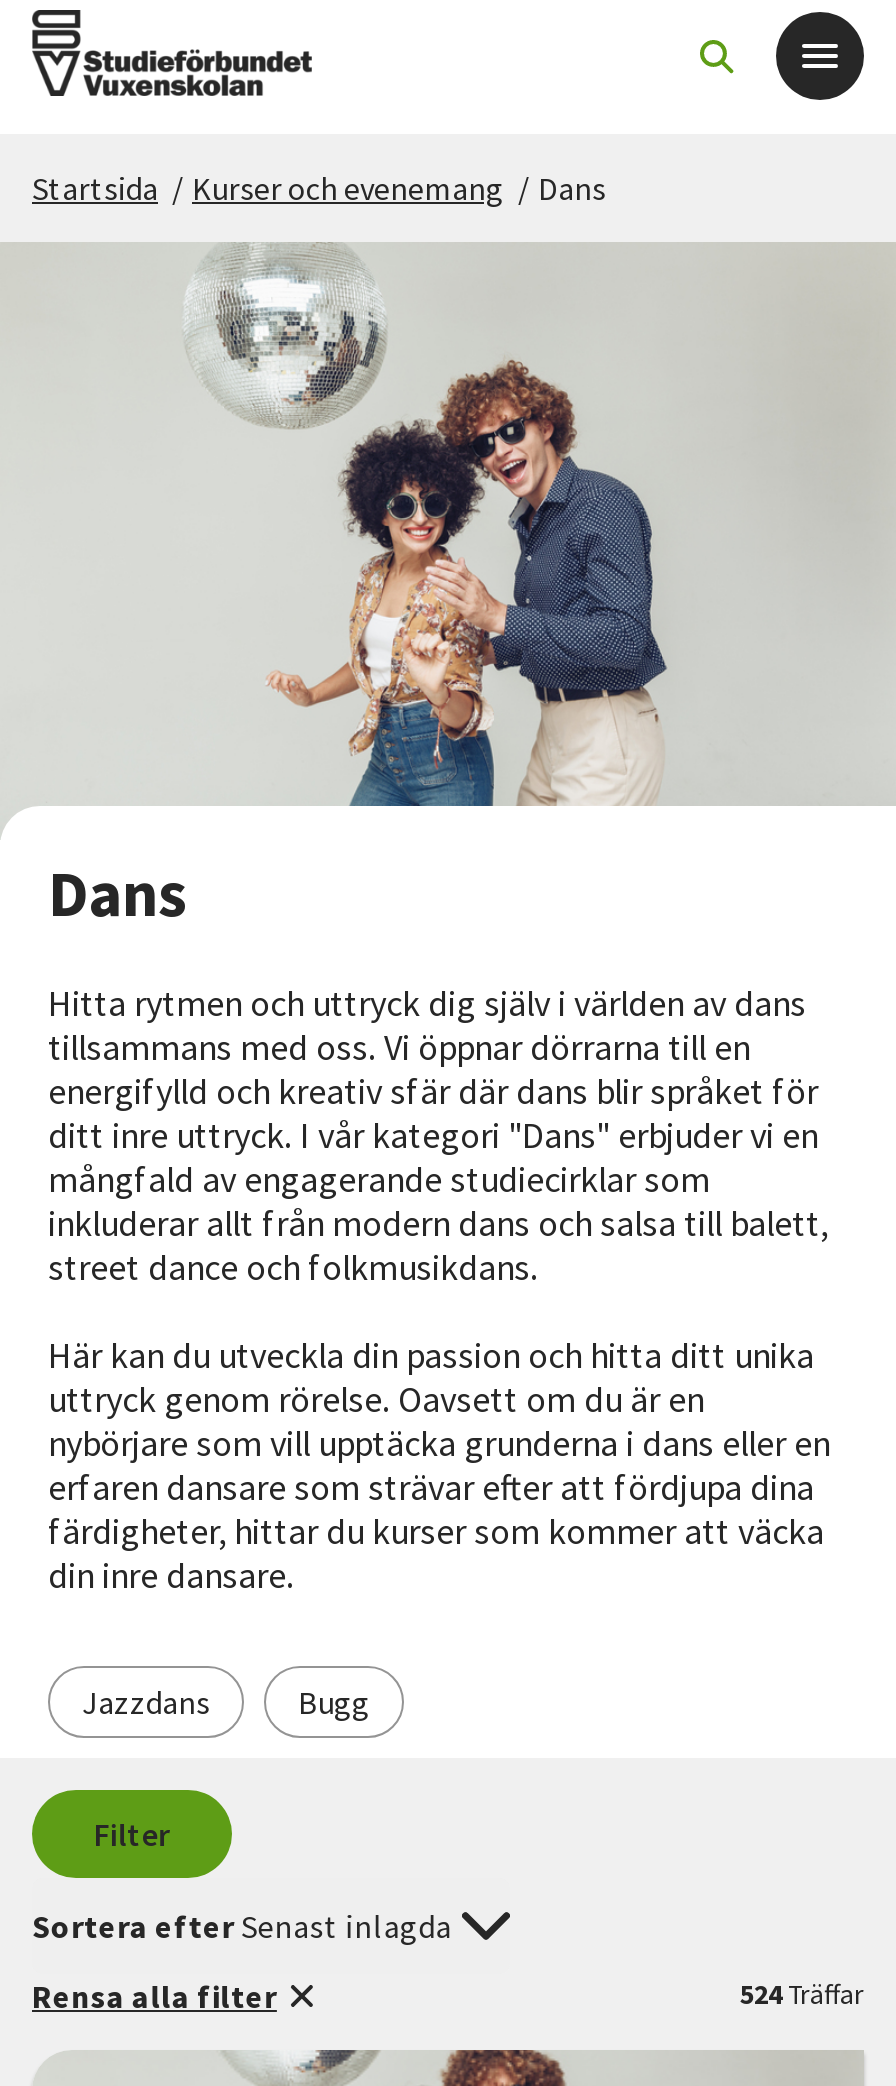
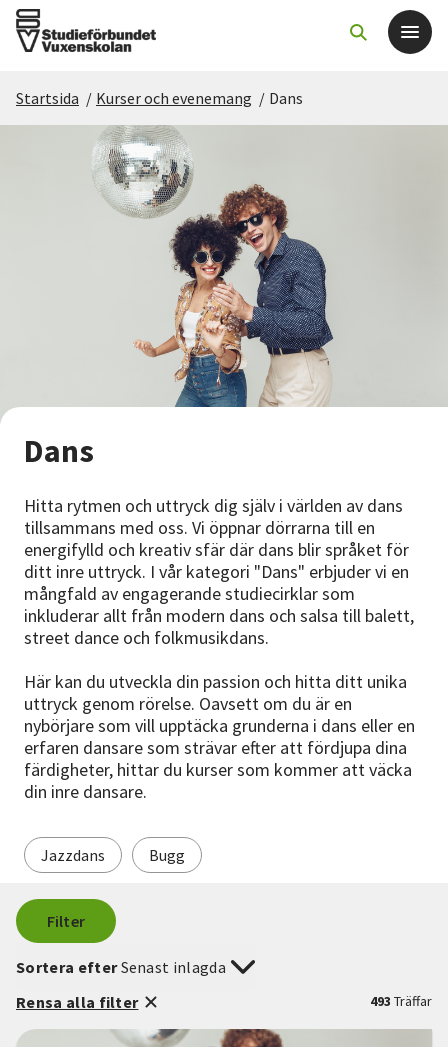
- 524Träffar
+ 493Träffar
